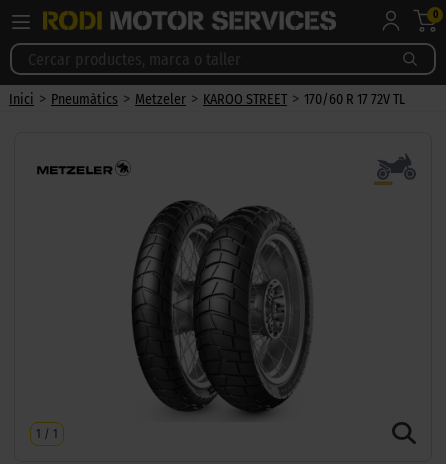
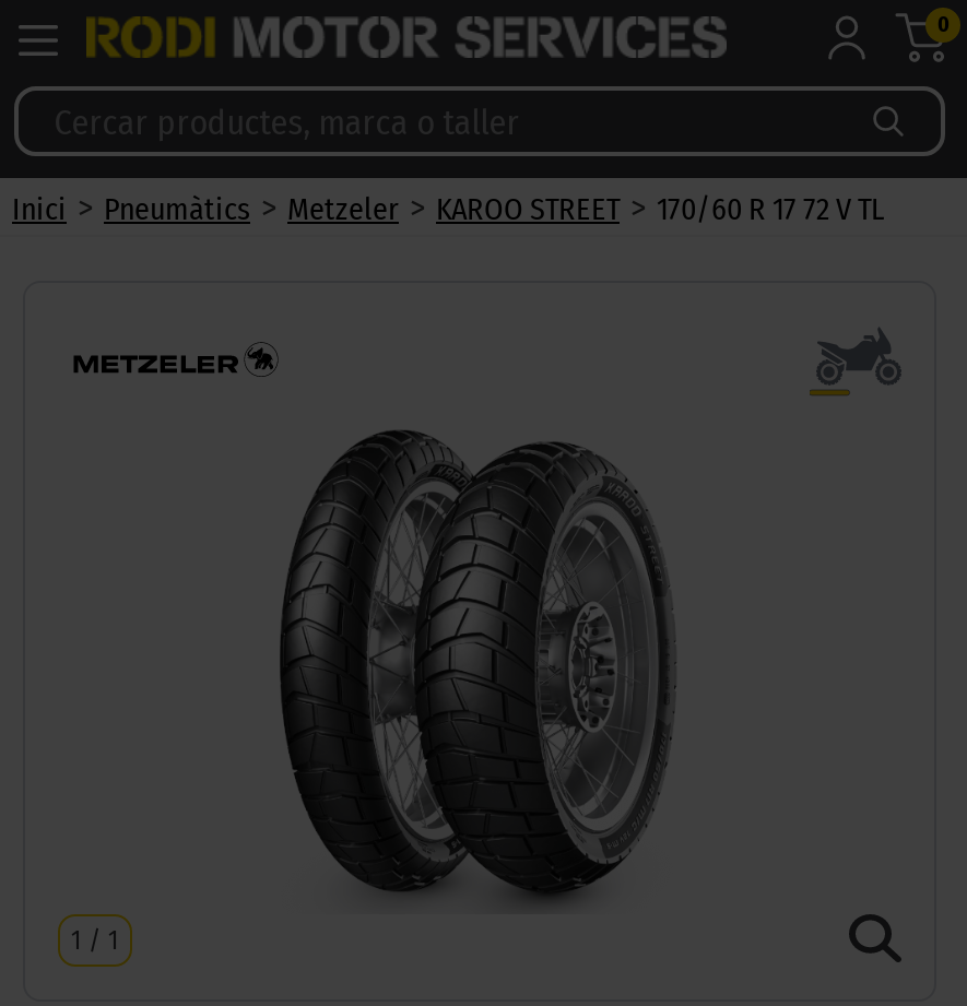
- Inici > Pneumàtics > Metzeler > KAROO STREET > 170/60 R 17 72V TL
+ Inici > Pneumàtics > Metzeler > KAROO STREET > 170/60 R 17 72 V TL
